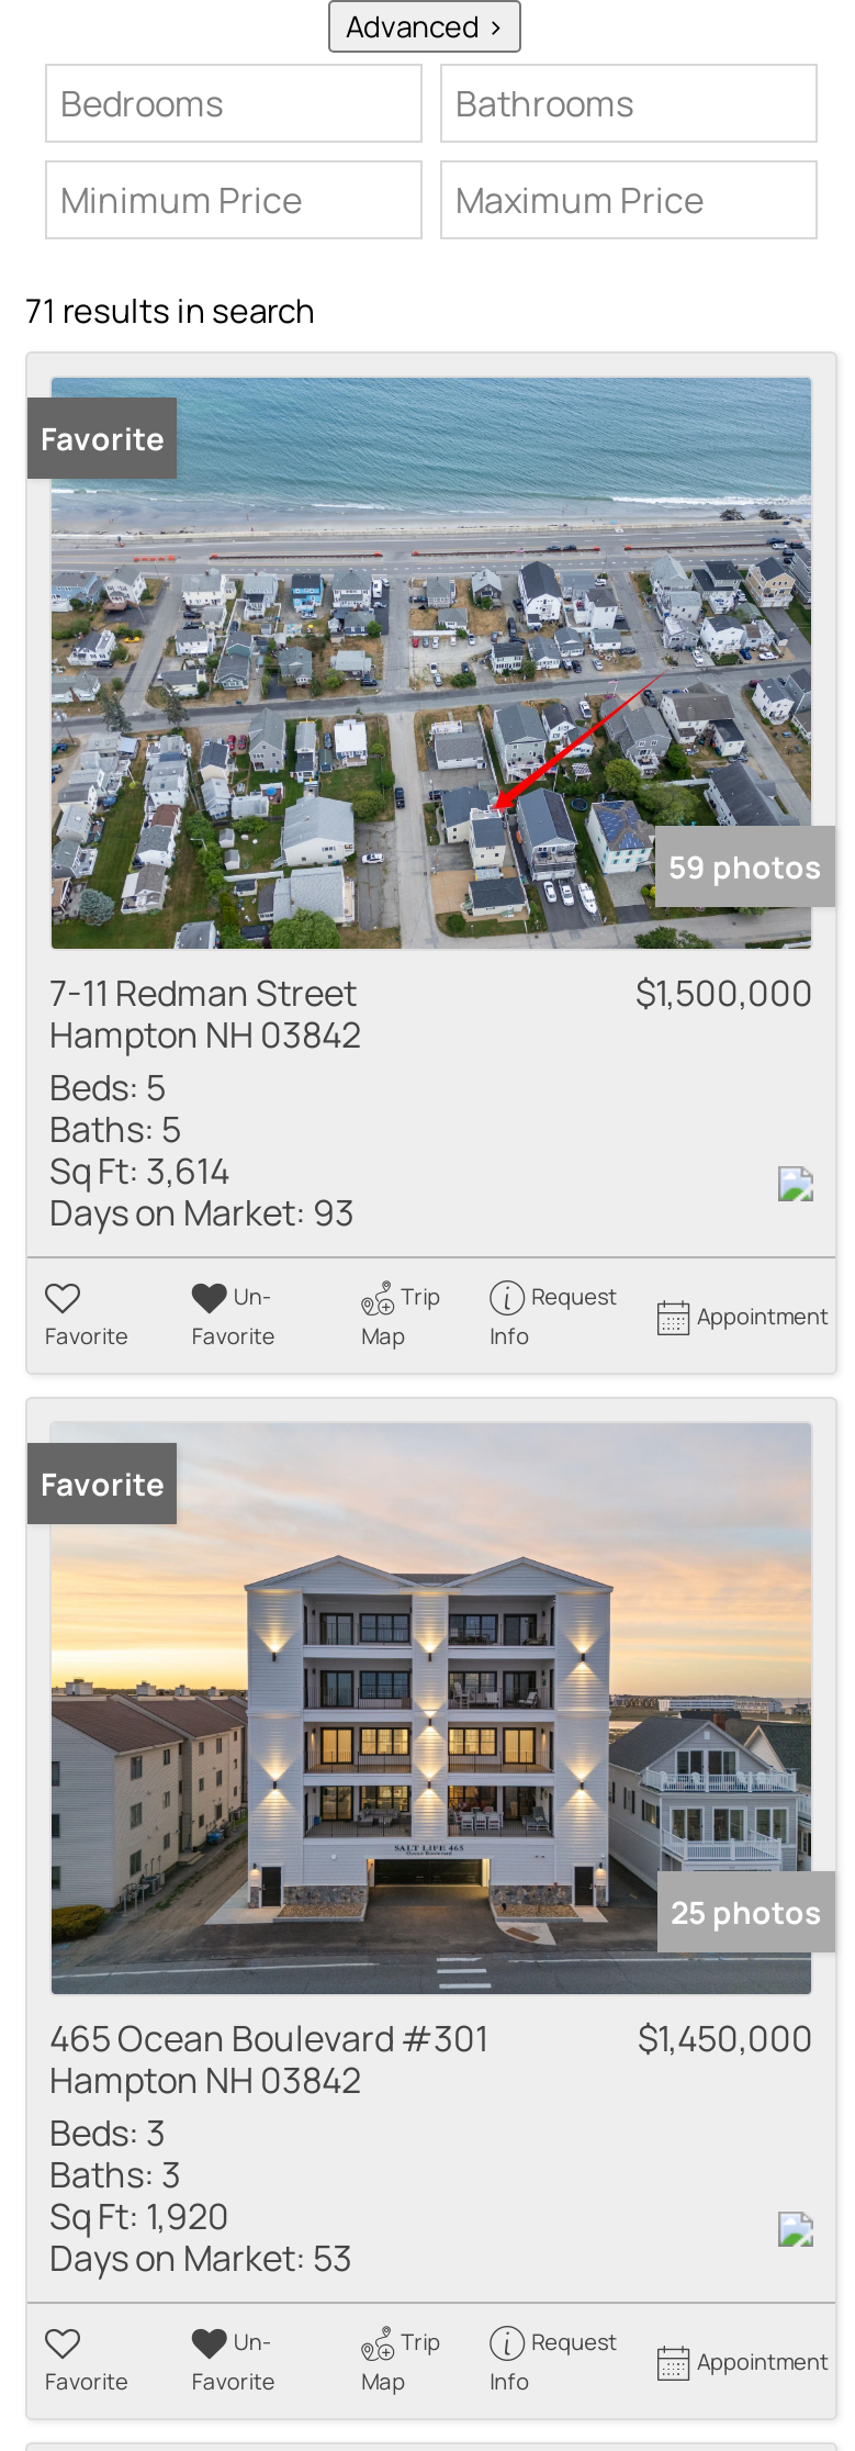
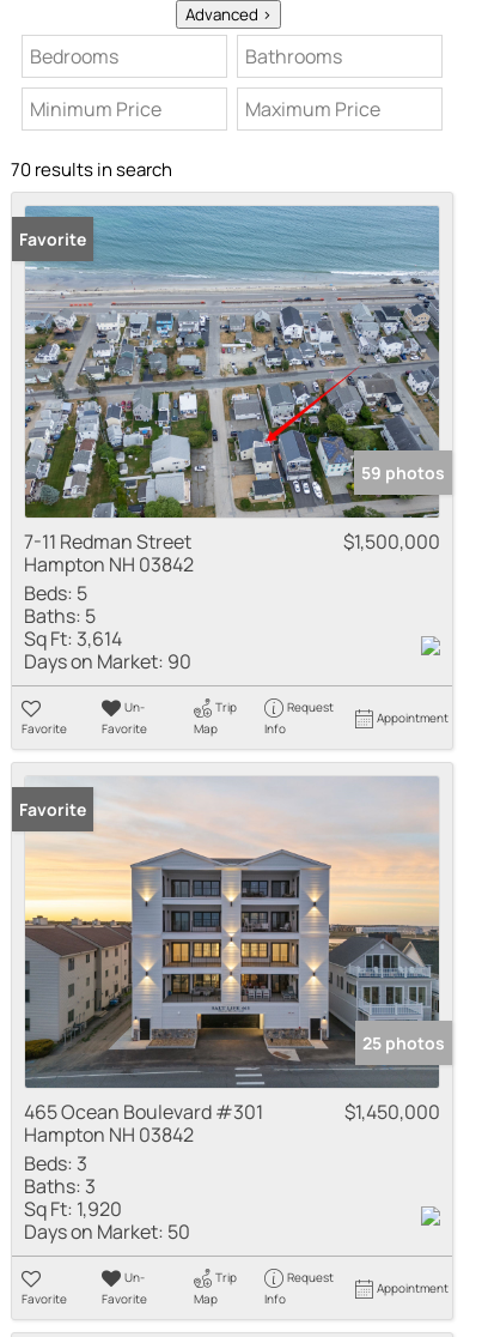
- 71 results in search
+ 70 results in search

- Days on Market: 93
+ Days on Market: 90

- Days on Market: 53
+ Days on Market: 50
